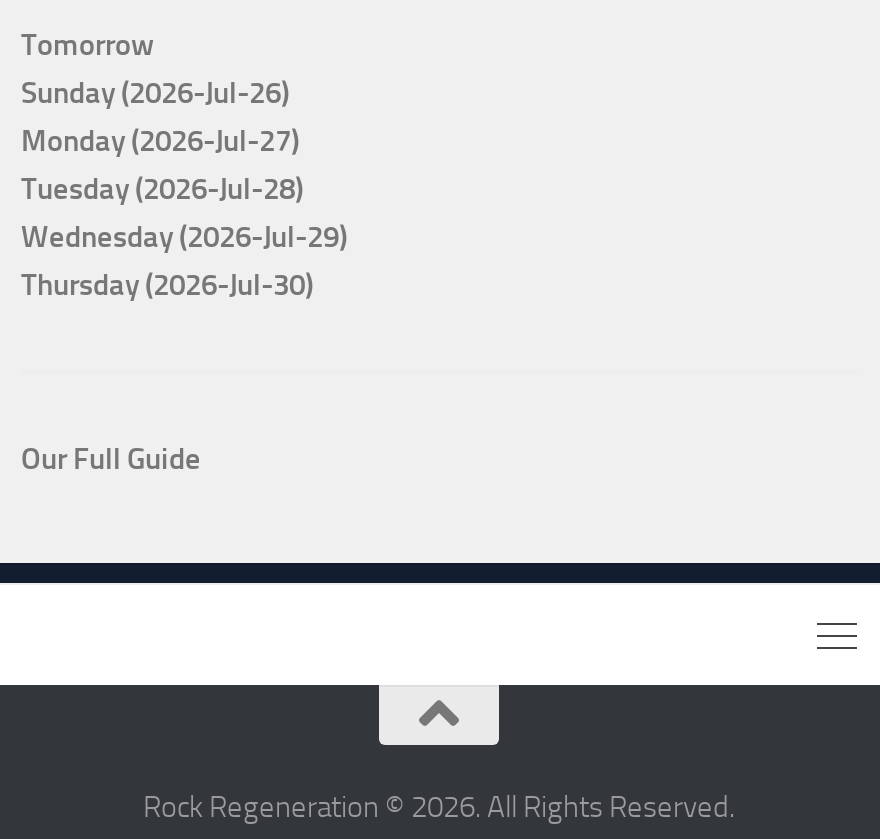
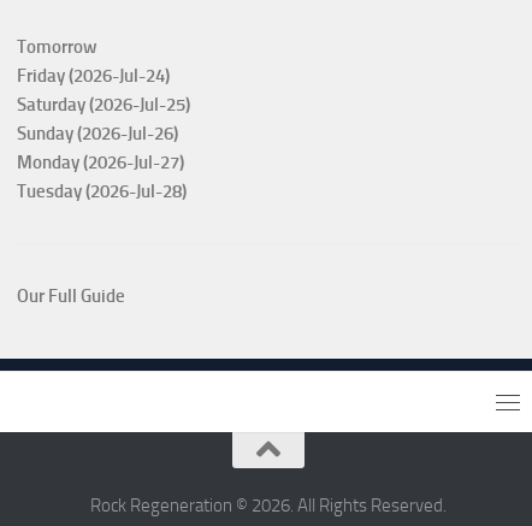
+ Friday (2026-Jul-24)
+ Saturday (2026-Jul-25)

moved down: Sunday (2026-Jul-26) | Monday (2026-Jul-27) | Tuesday (2026-Jul-28)

- Wednesday (2026-Jul-29)
- Thursday (2026-Jul-30)
